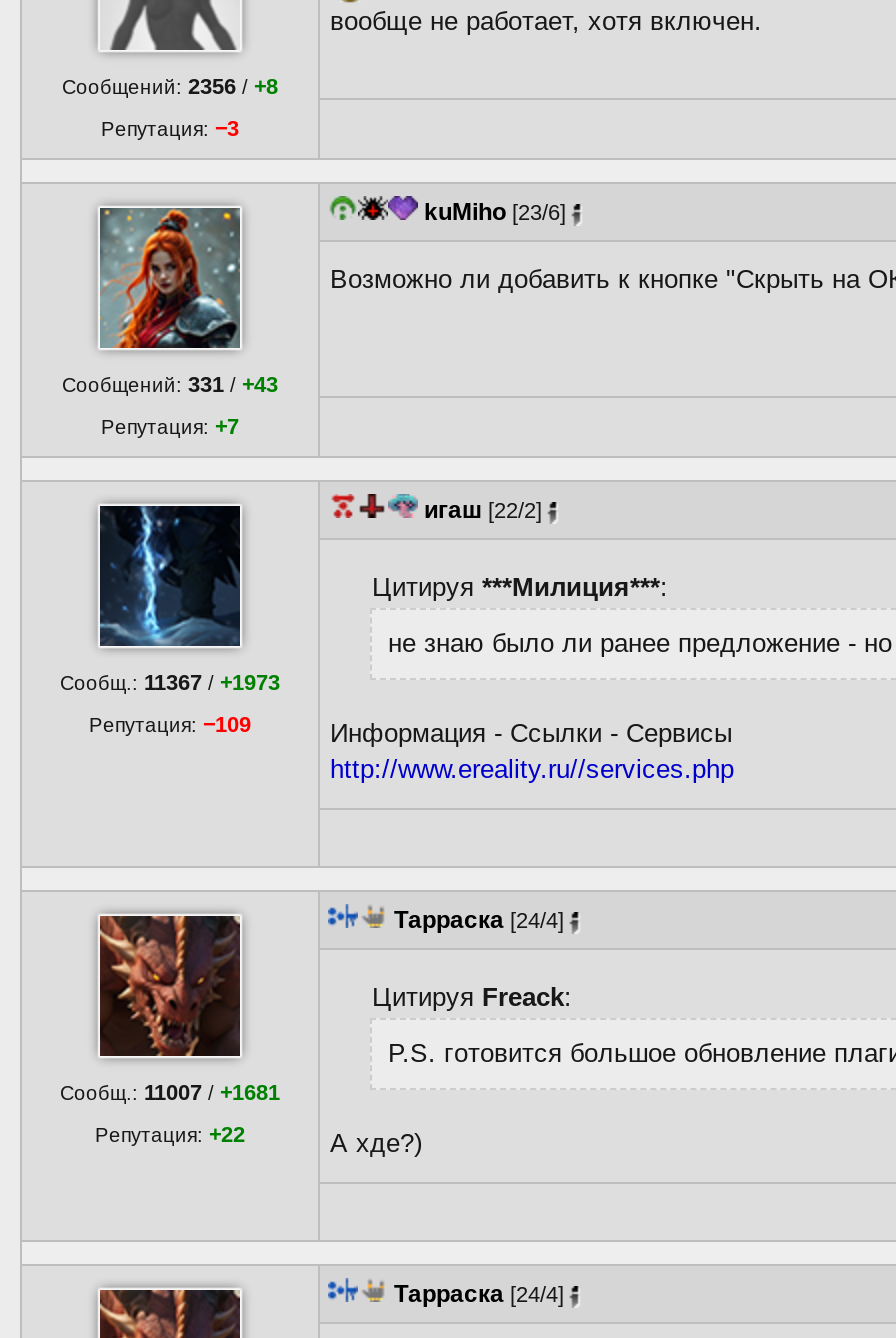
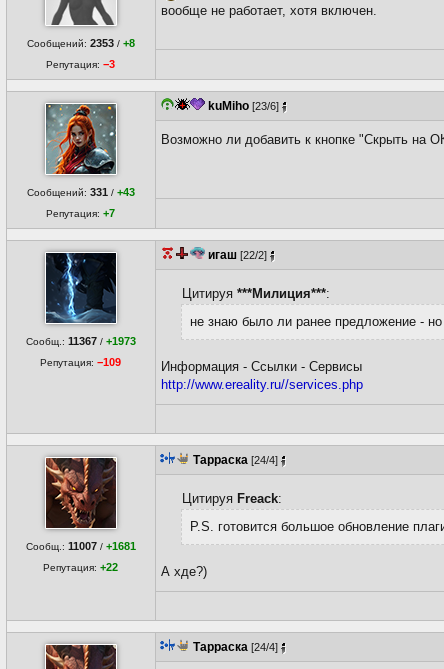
- Сообщений: 2356 / +8
+ Сообщений: 2353 / +8
